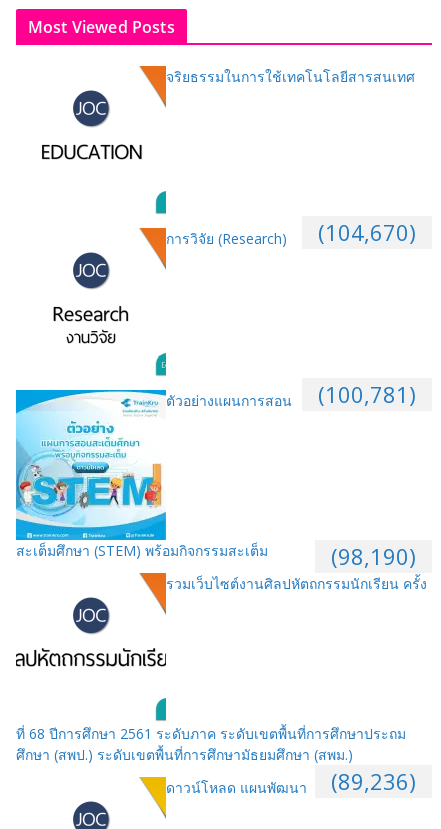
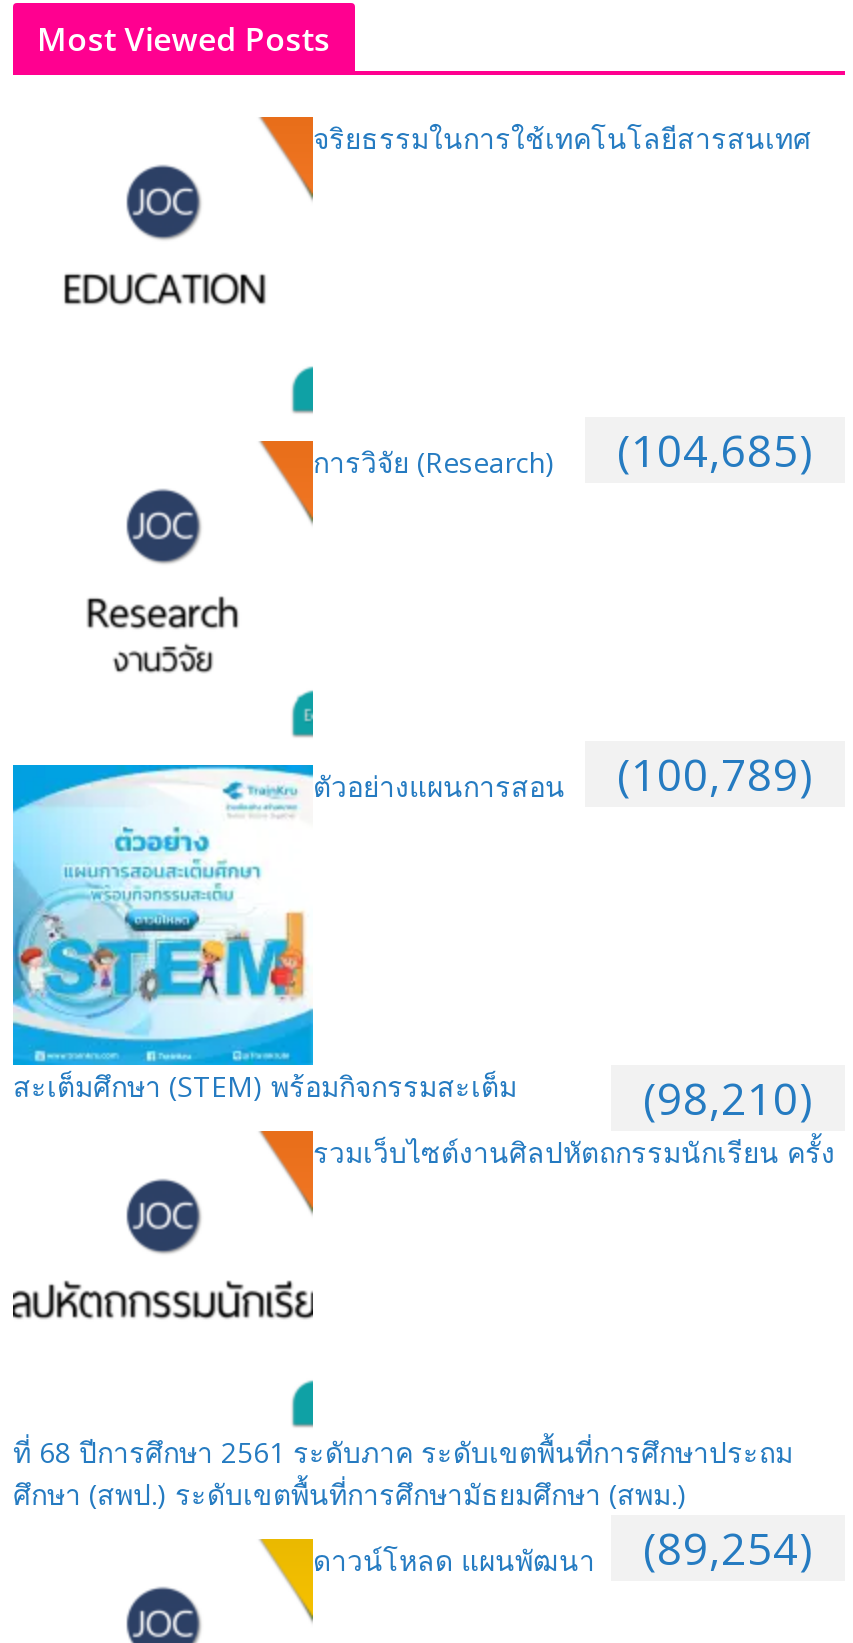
- การวิจัย (Research) (104,670)
+ การวิจัย (Research) (104,685)

- ตัวอย่างแผนการสอน (100,781)
+ ตัวอย่างแผนการสอน (100,789)

- (98,190)
+ (98,210)

- ดาวน์โหลด แผนพัฒนา (89,236)
+ ดาวน์โหลด แผนพัฒนา (89,254)
